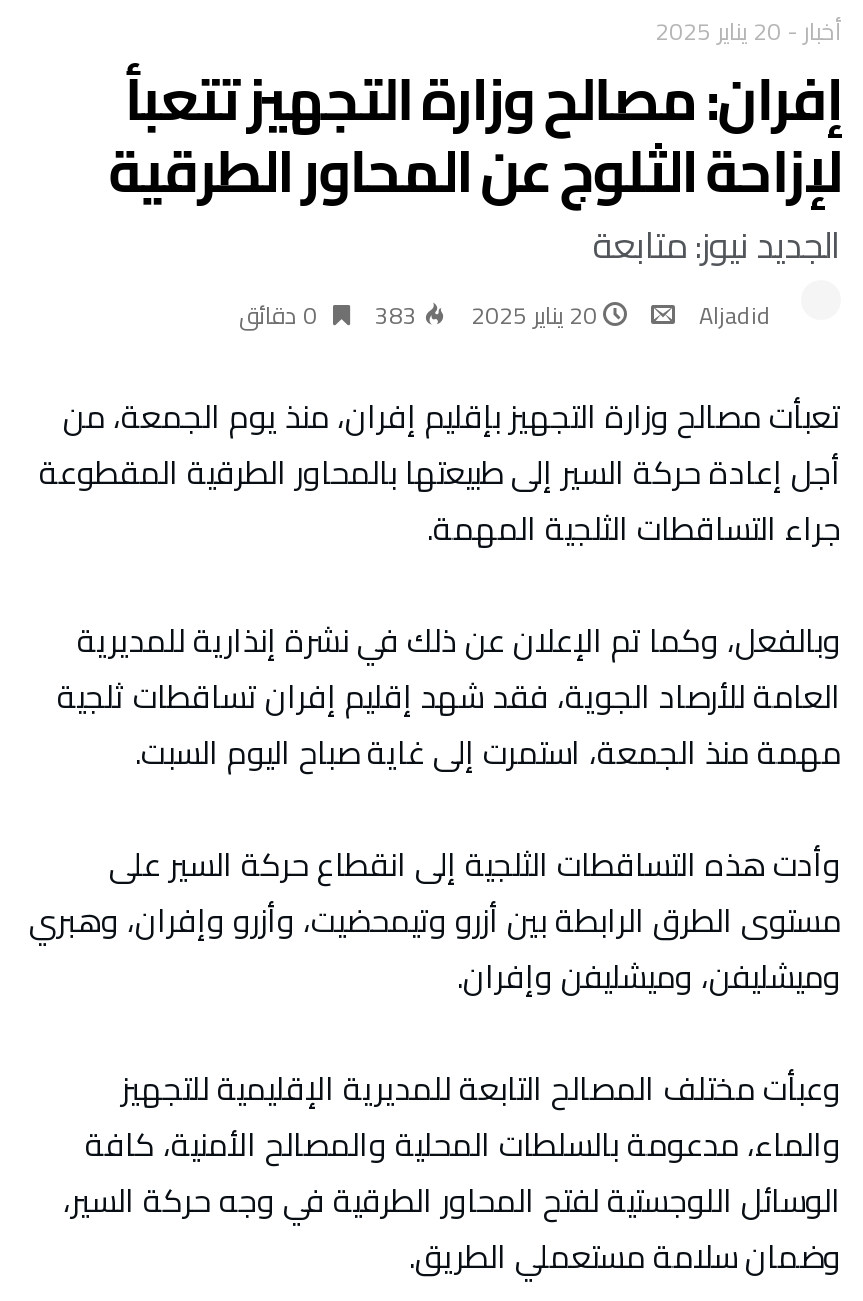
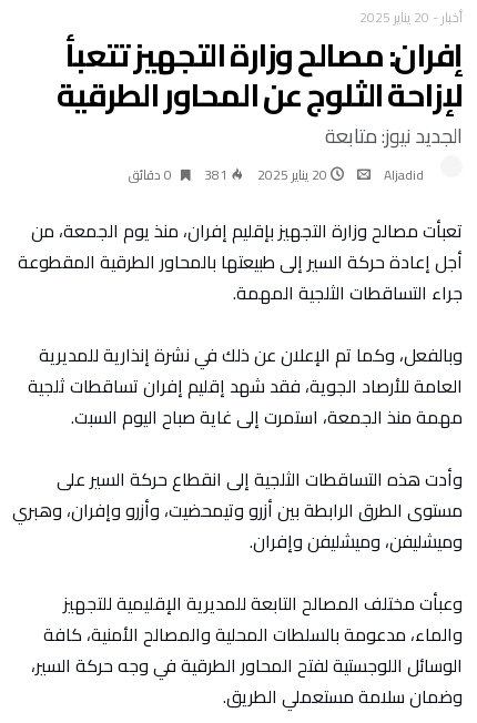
- 383
+ 381
